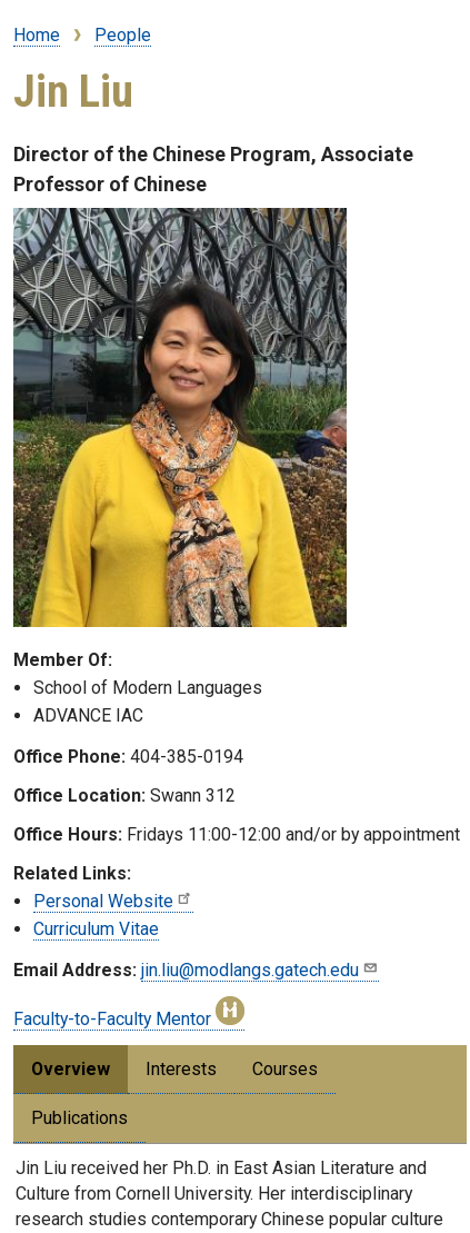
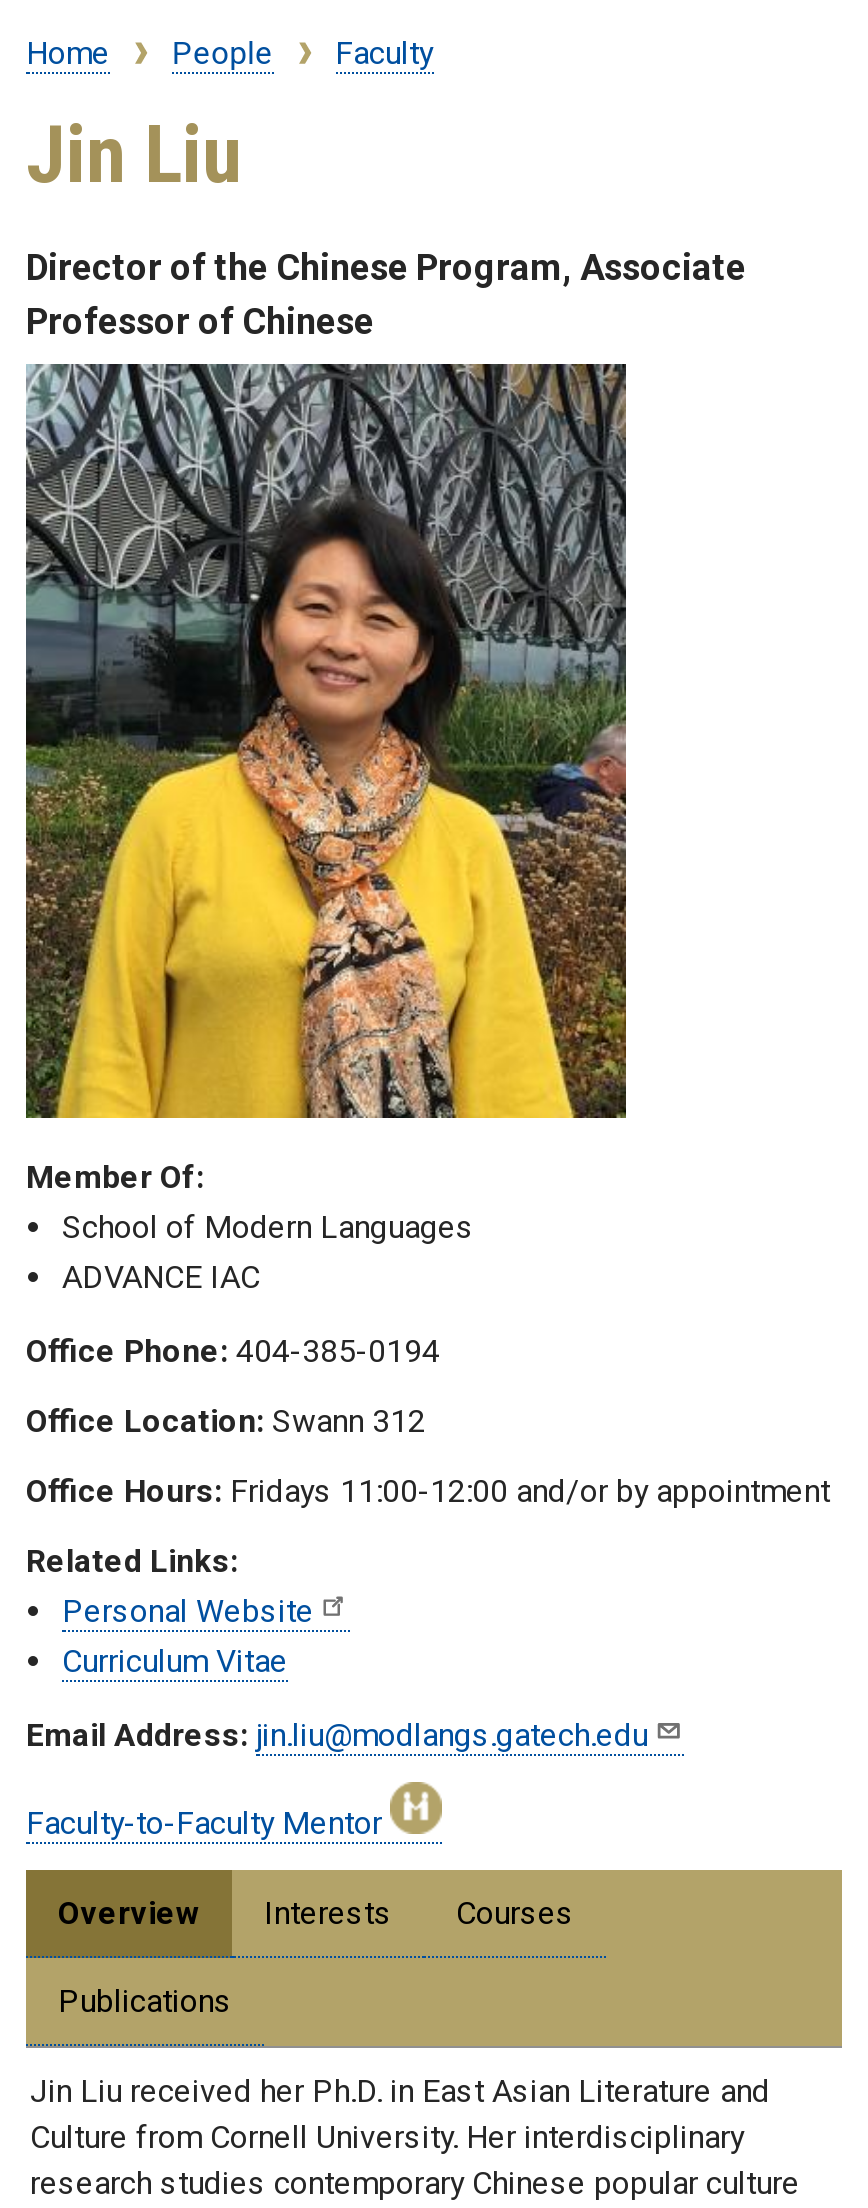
+ Faculty
